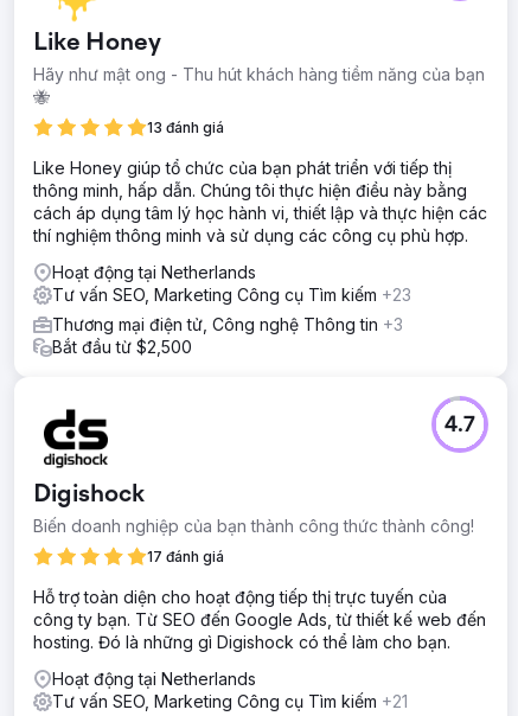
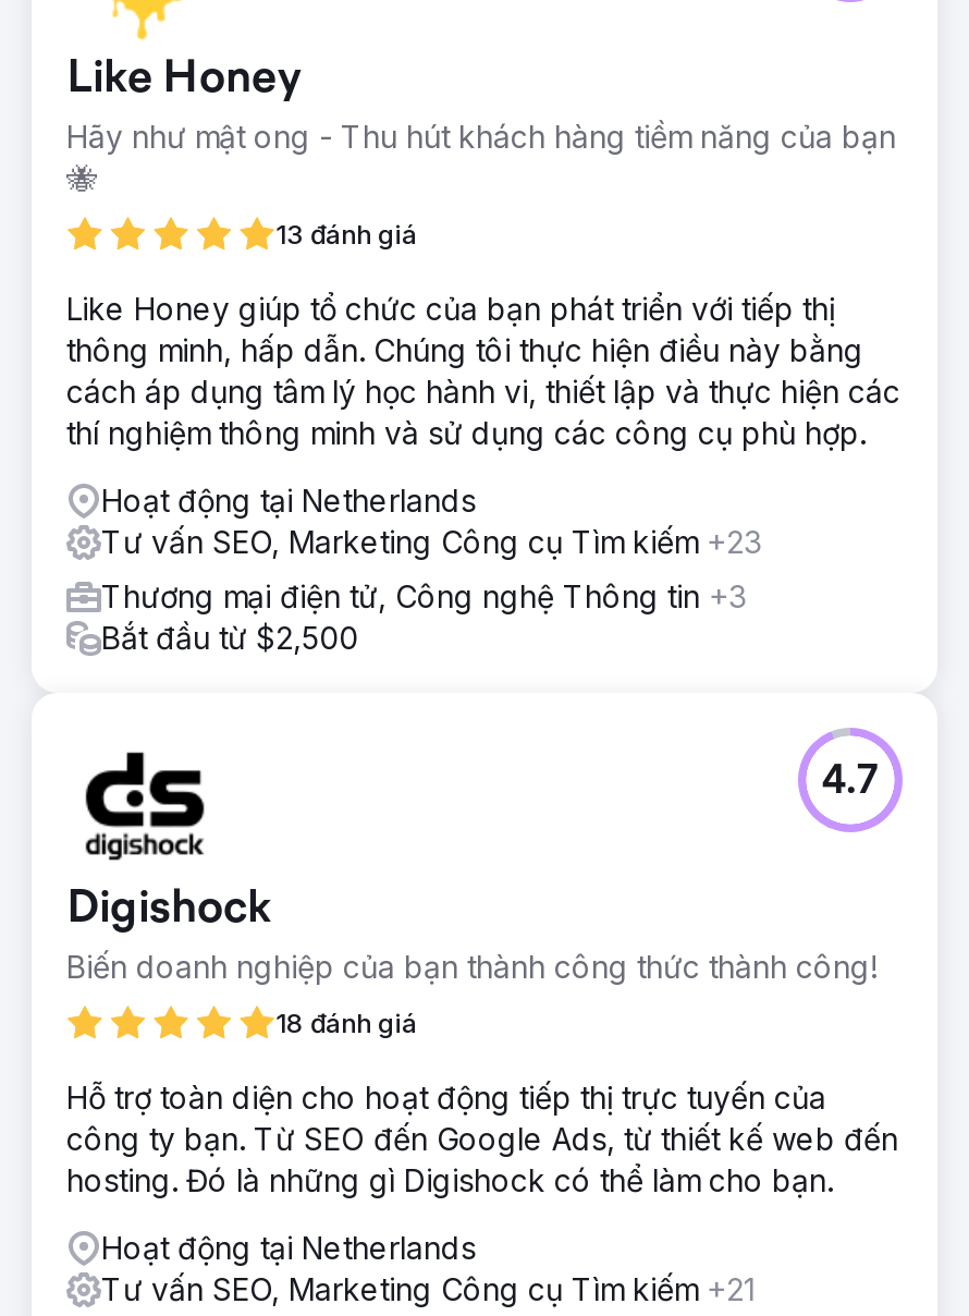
- 17 đánh giá
+ 18 đánh giá
